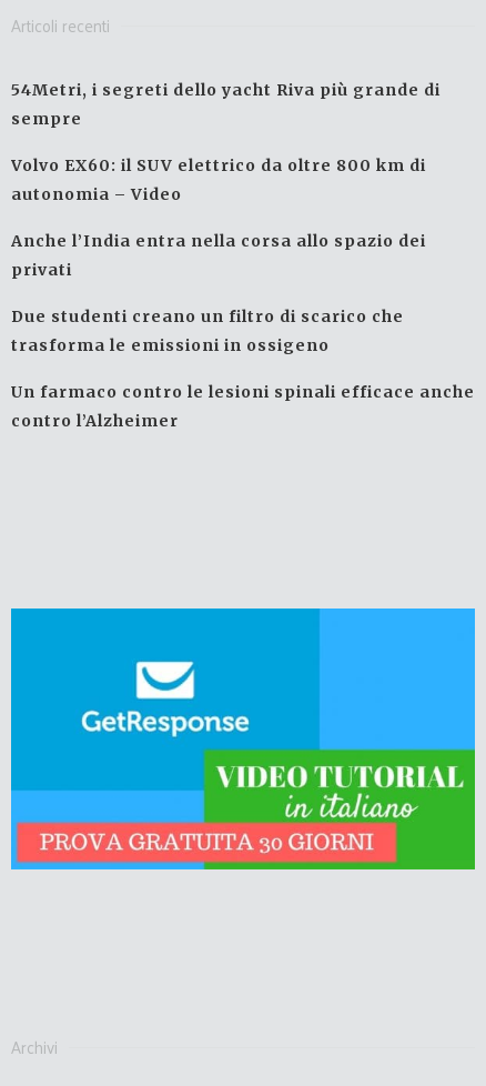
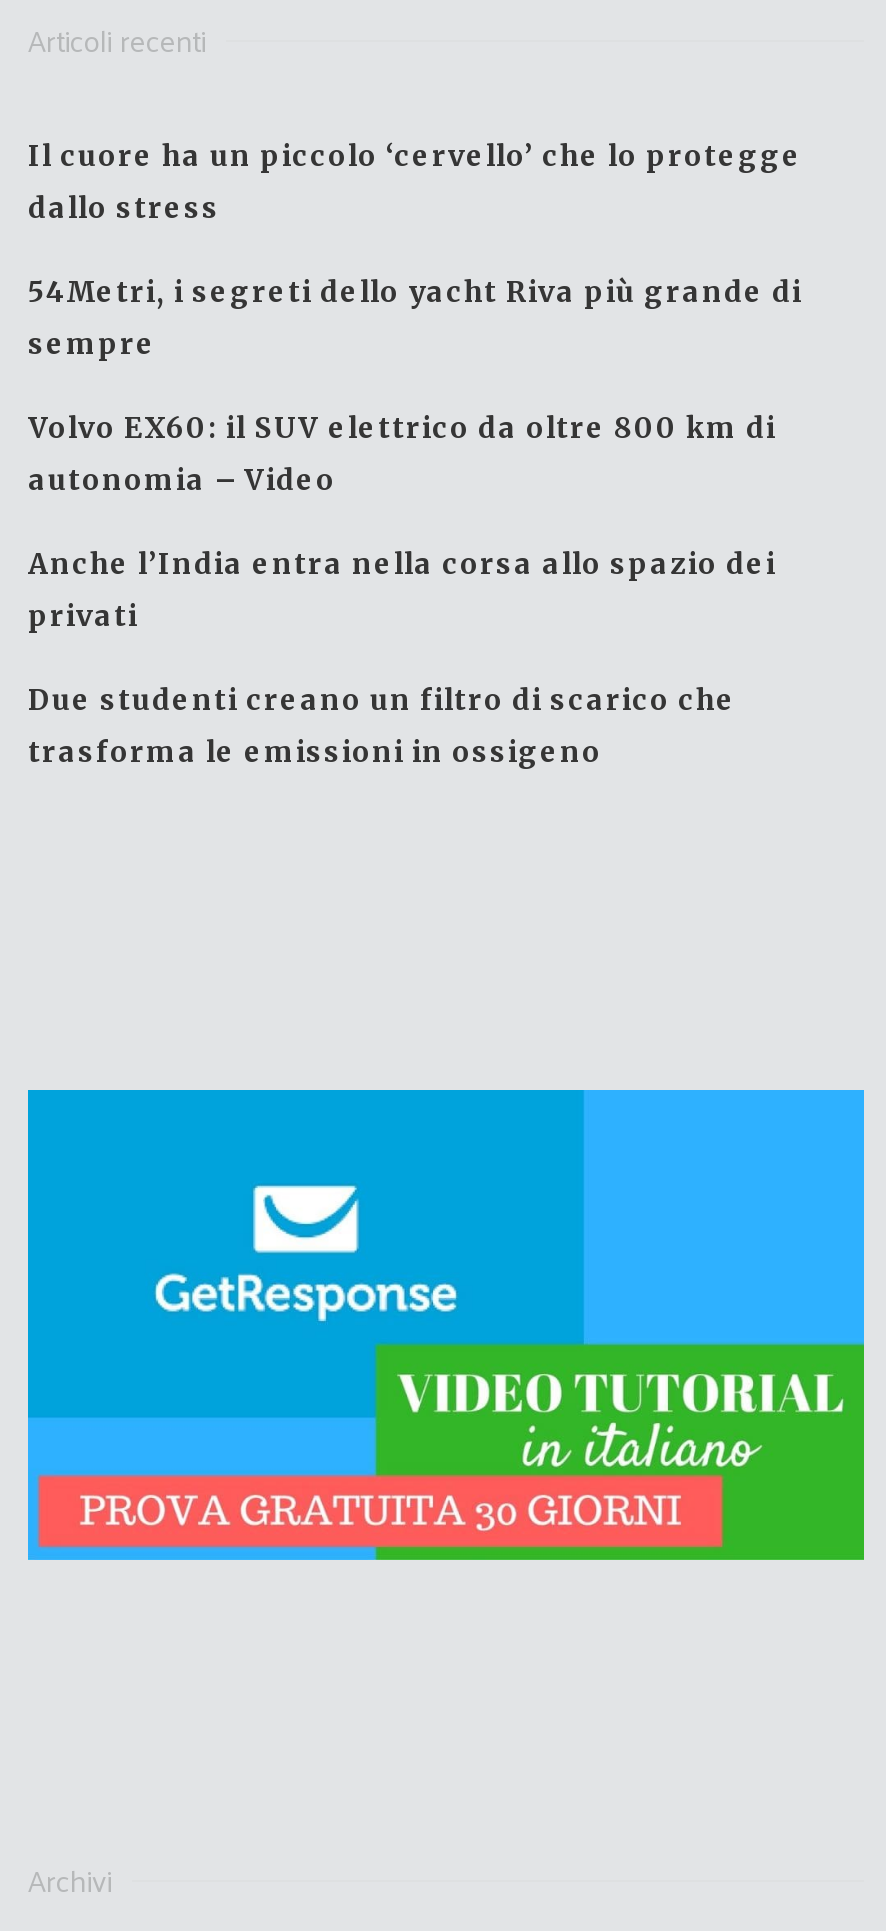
+ Il cuore ha un piccolo ‘cervello’ che lo protegge
+ dallo stress

moved down: 54Metri, i segreti dello yacht Riva più grande di | sempre | Volvo EX60: il SUV elettrico da oltre 800 km di | autonomia – Video | Anche l’India entra nella corsa allo spazio dei | privati | Due studenti creano un filtro di scarico che | trasforma le emissioni in ossigeno

- Un farmaco contro le lesioni spinali efficace anche
- contro l’Alzheimer
